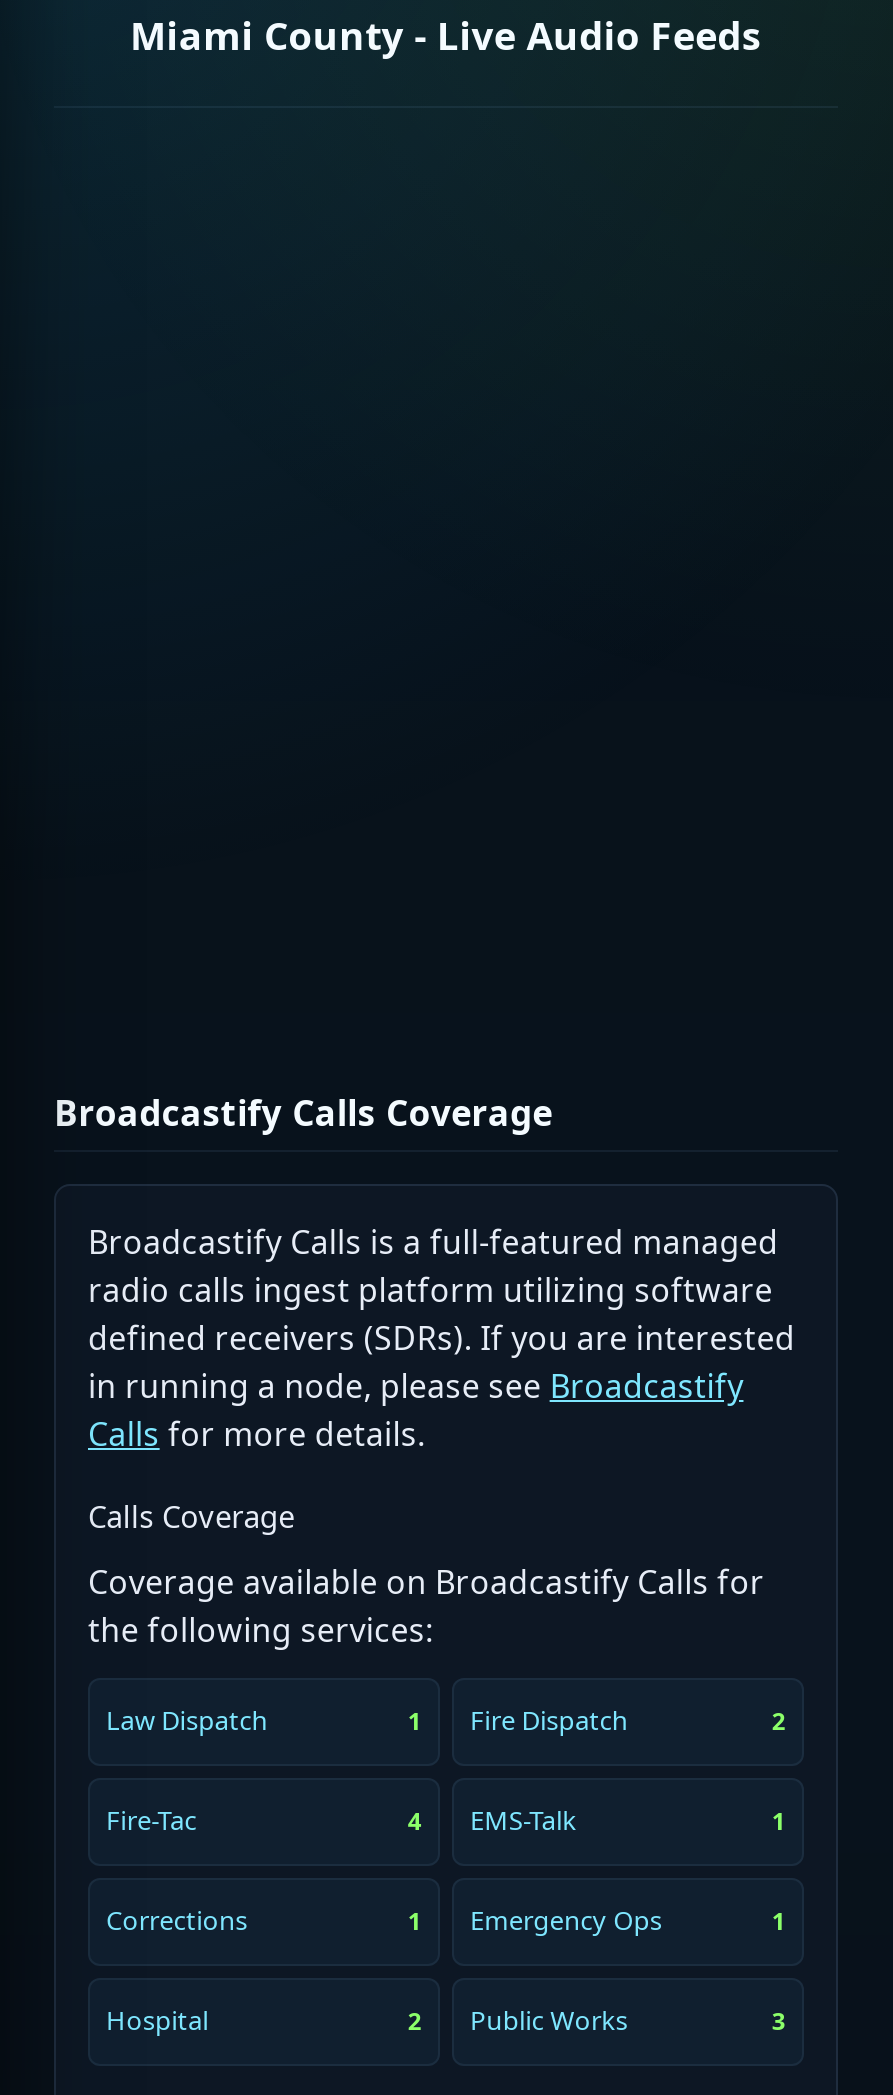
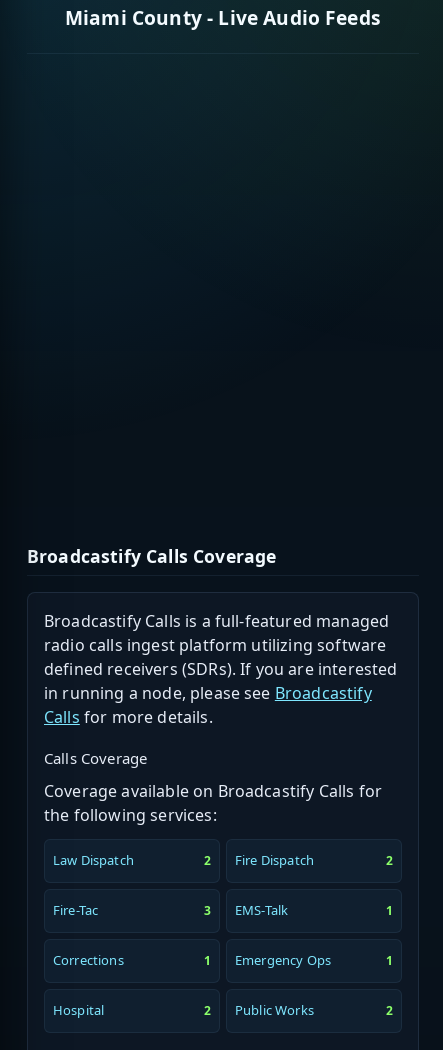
- 1 Fire Dispatch
+ 2 Fire Dispatch

- 4 EMS-Talk
+ 3 EMS-Talk

- 3
+ 2
